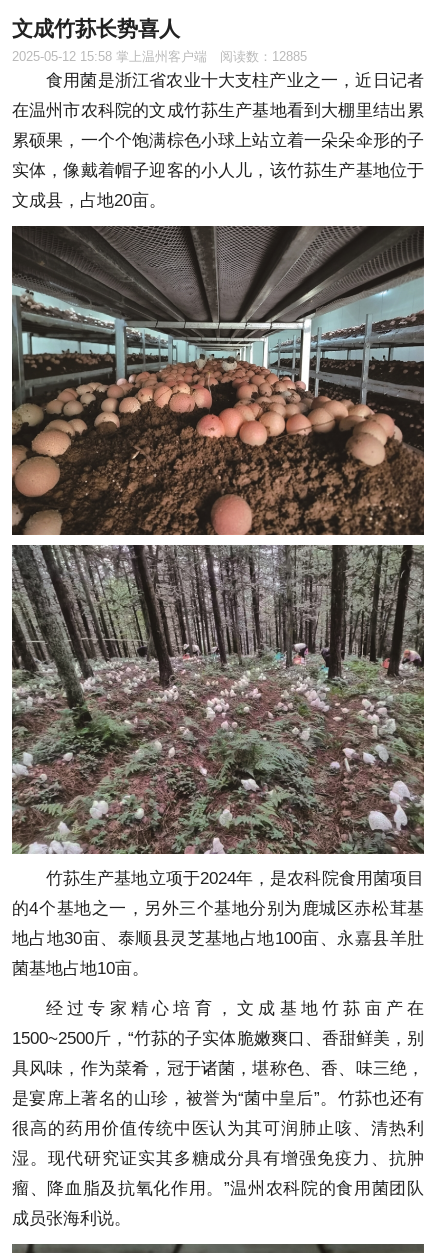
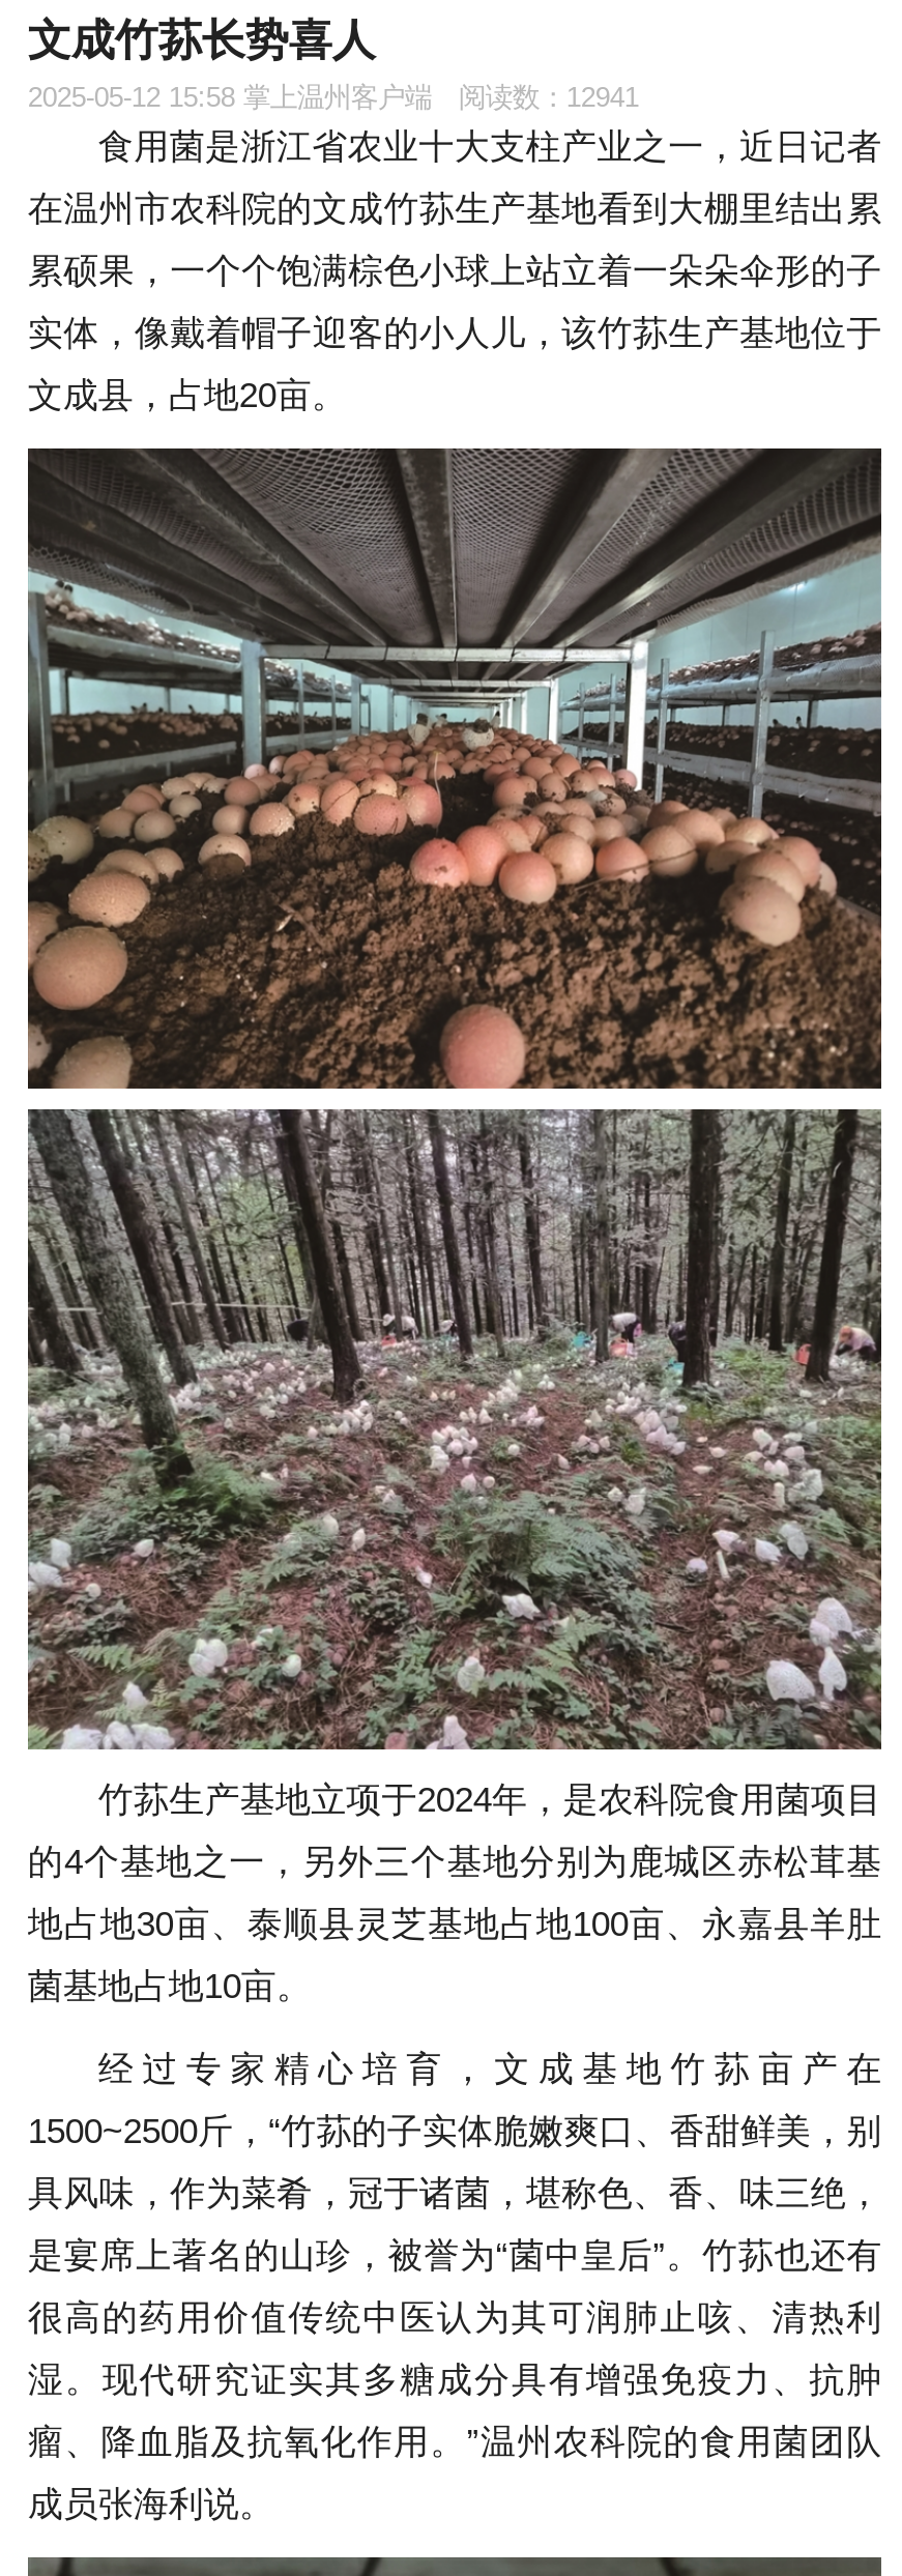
- 2025-05-12 15:58掌上温州客户端 阅读数：12885
+ 2025-05-12 15:58掌上温州客户端 阅读数：12941
